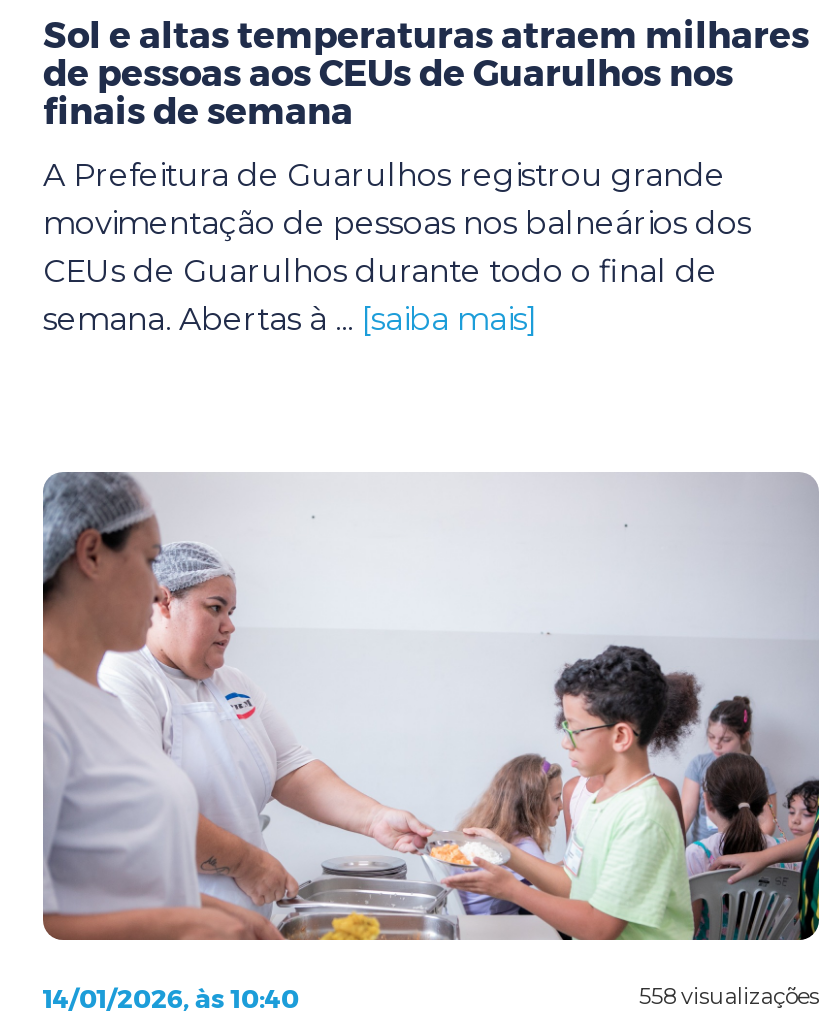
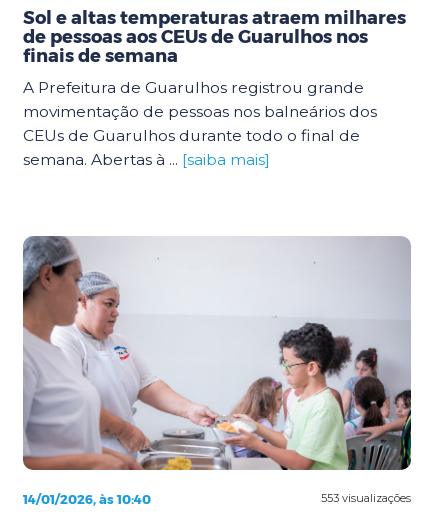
- 558 visualizações
+ 553 visualizações
